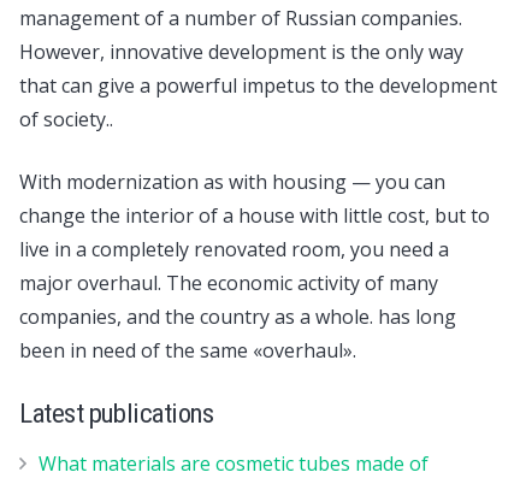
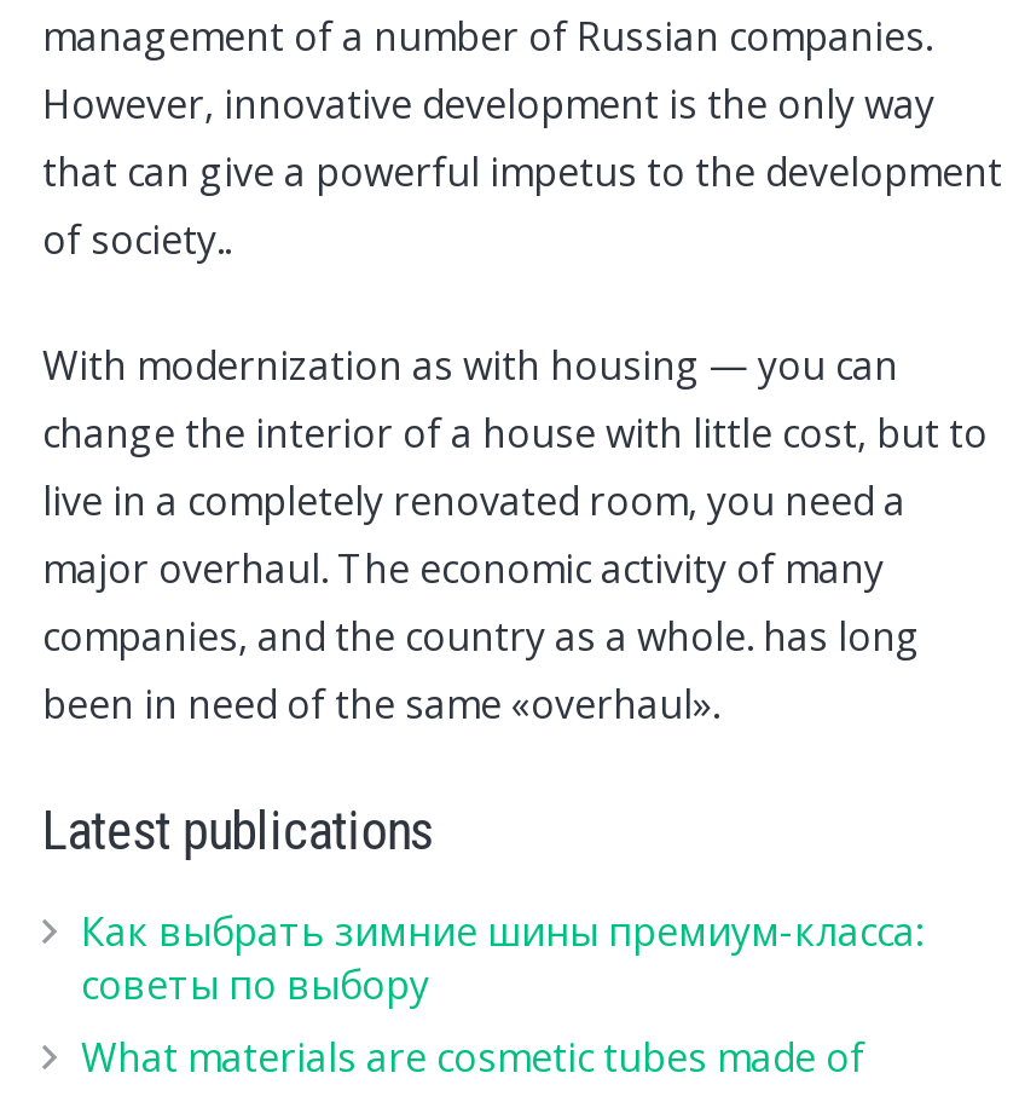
+ Как выбрать зимние шины премиум-класса:
+ советы по выбору
